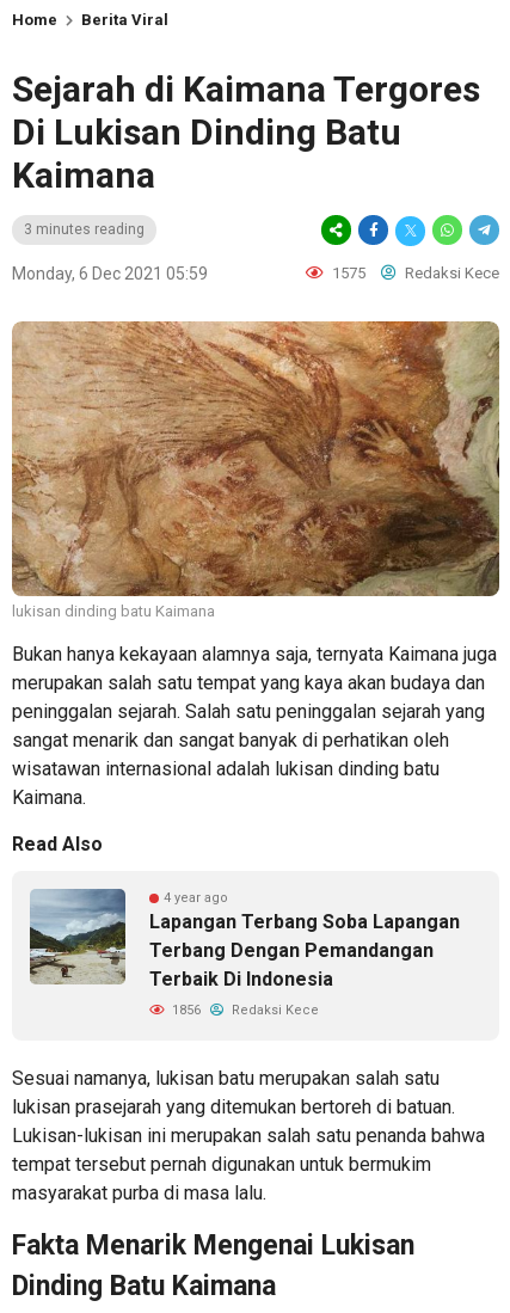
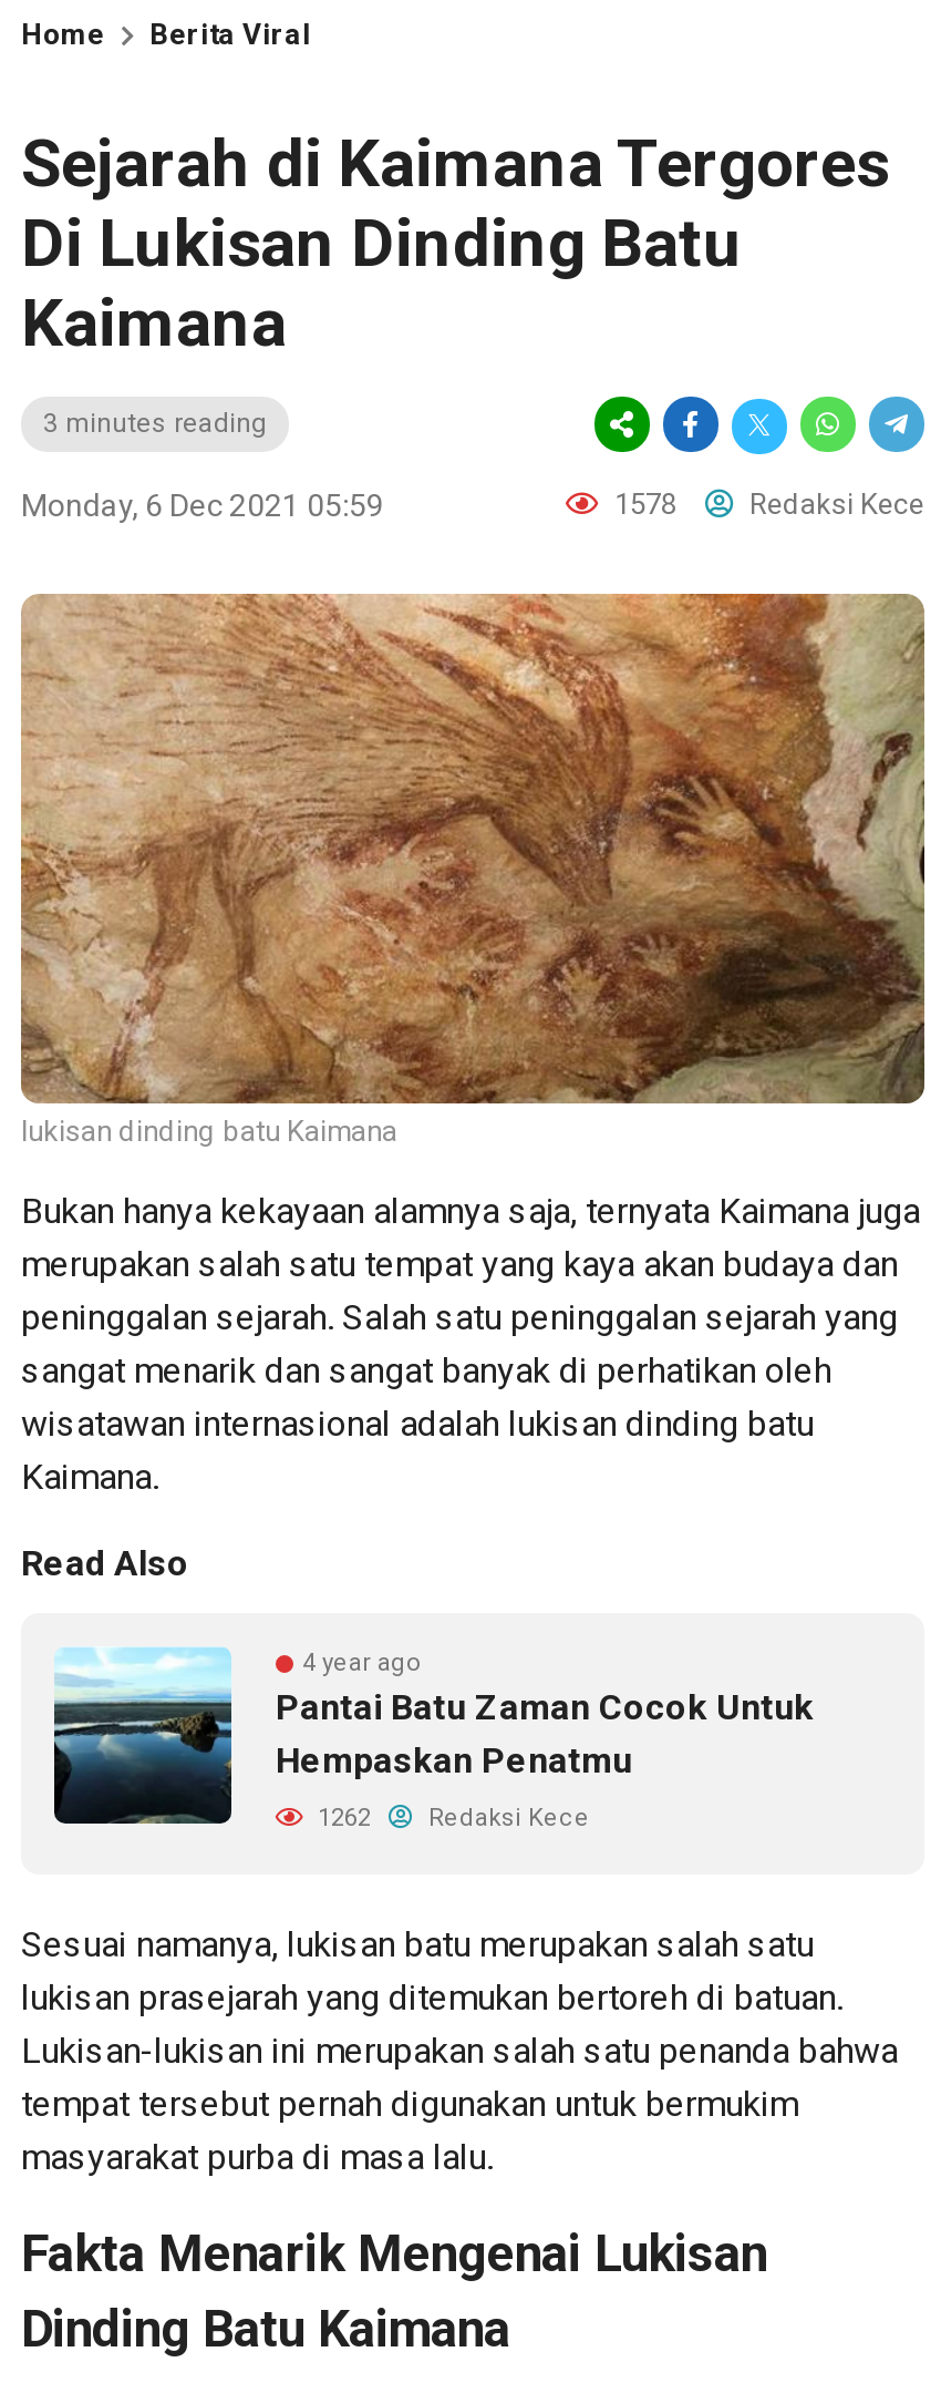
- 1575 Redaksi Kece
+ 1578 Redaksi Kece

- [image]
- Lapangan Terbang Soba Lapangan
- Terbang Dengan Pemandangan
- Terbaik Di Indonesia
+ [image]
+ Pantai Batu Zaman Cocok Untuk
+ Hempaskan Penatmu

- 1856 Redaksi Kece
+ 1262 Redaksi Kece
